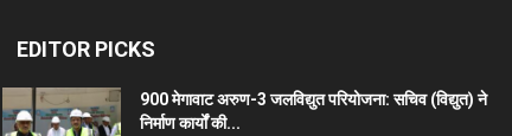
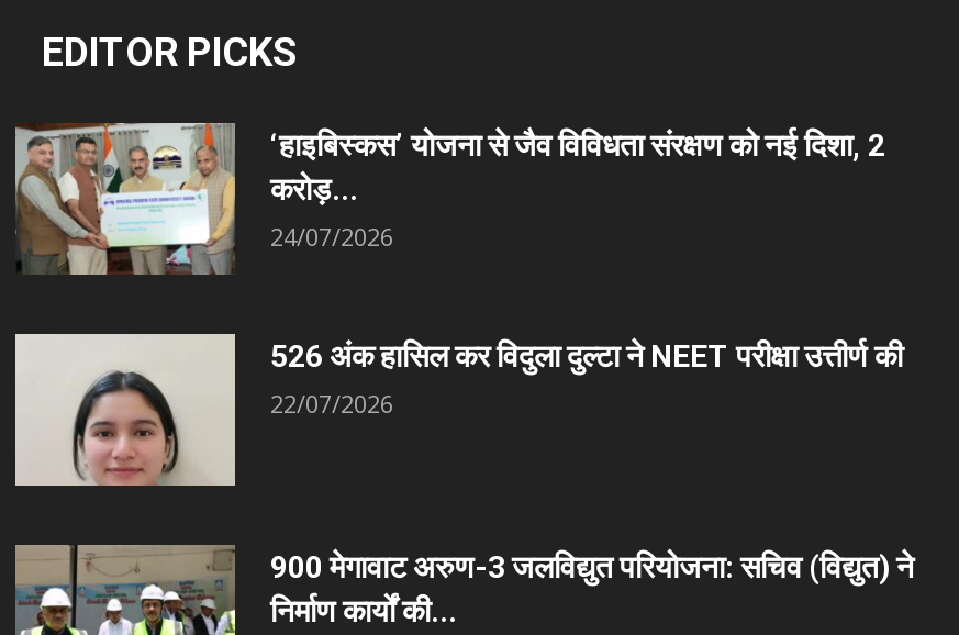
+ [image]
+ ‘हाइबिस्कस’ योजना से जैव विविधता संरक्षण को नई दिशा, 2
+ करोड़...
+ 24/07/2026
+ 526 अंक हासिल कर विदुला दुल्टा ने NEET परीक्षा उत्तीर्ण की
+ 22/07/2026

+ [image]
